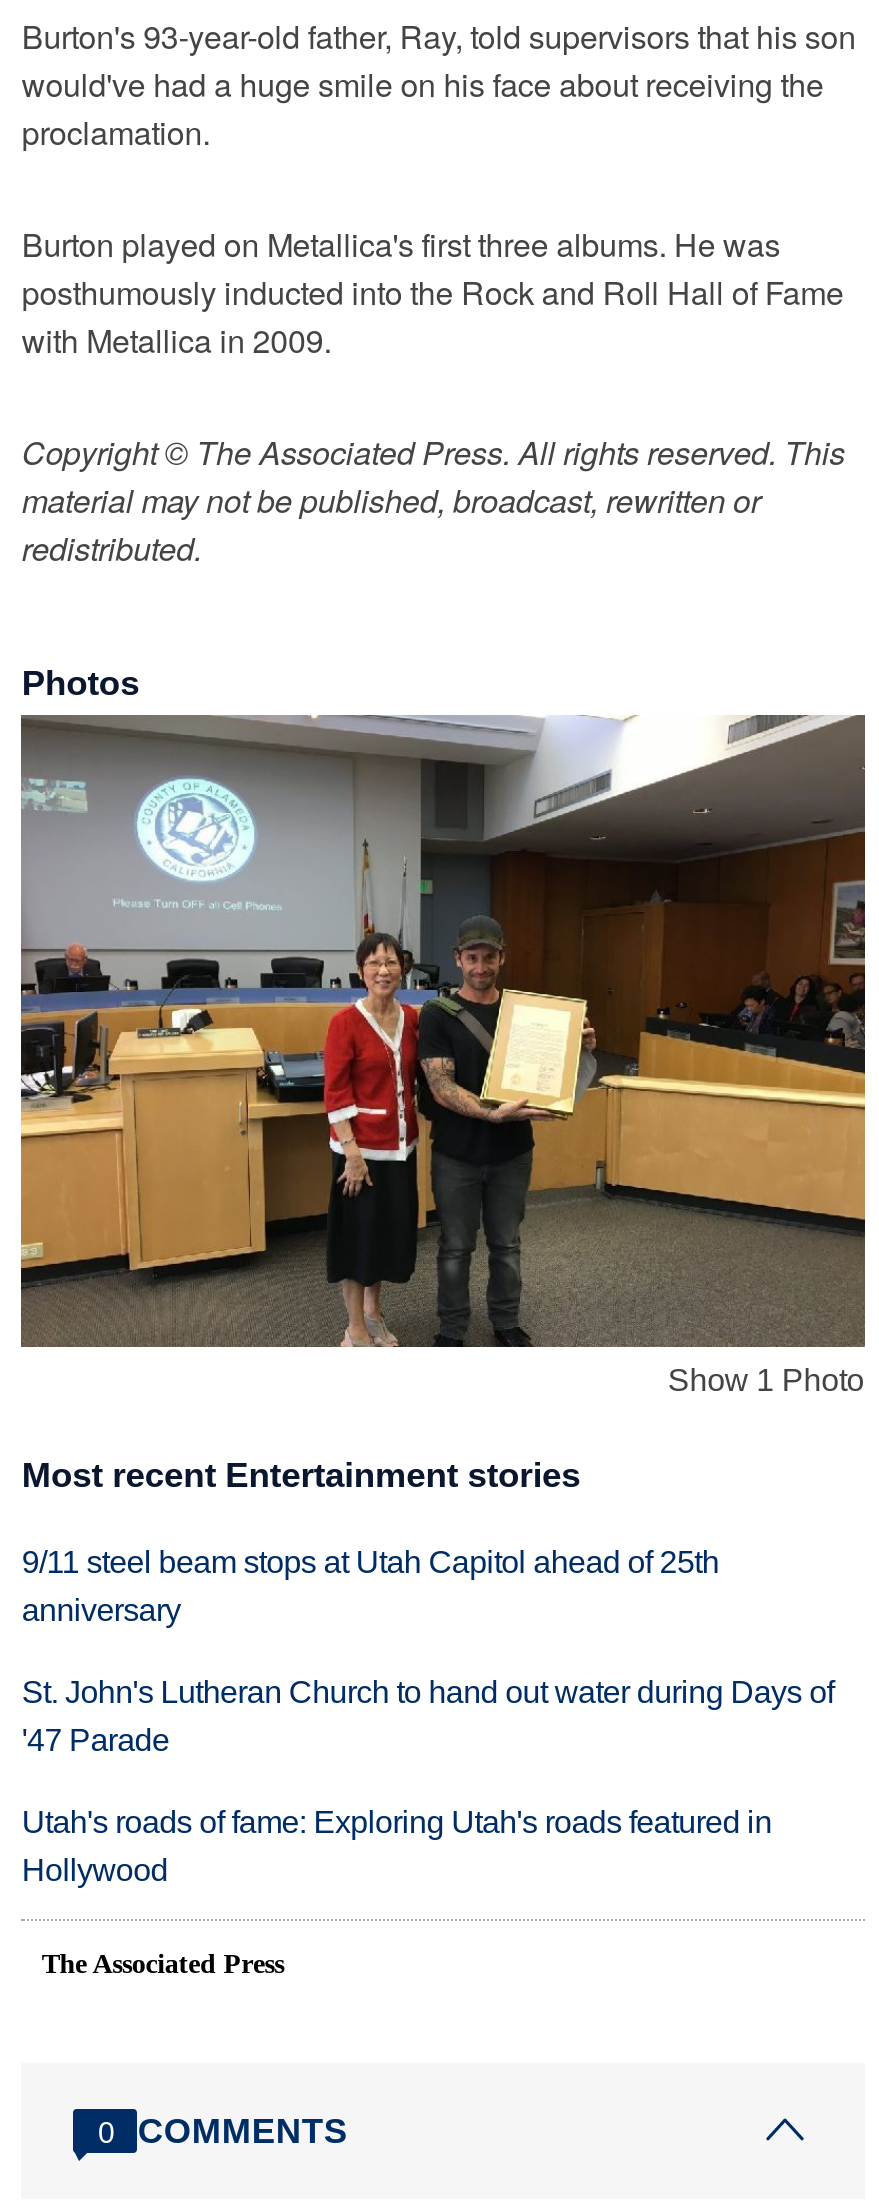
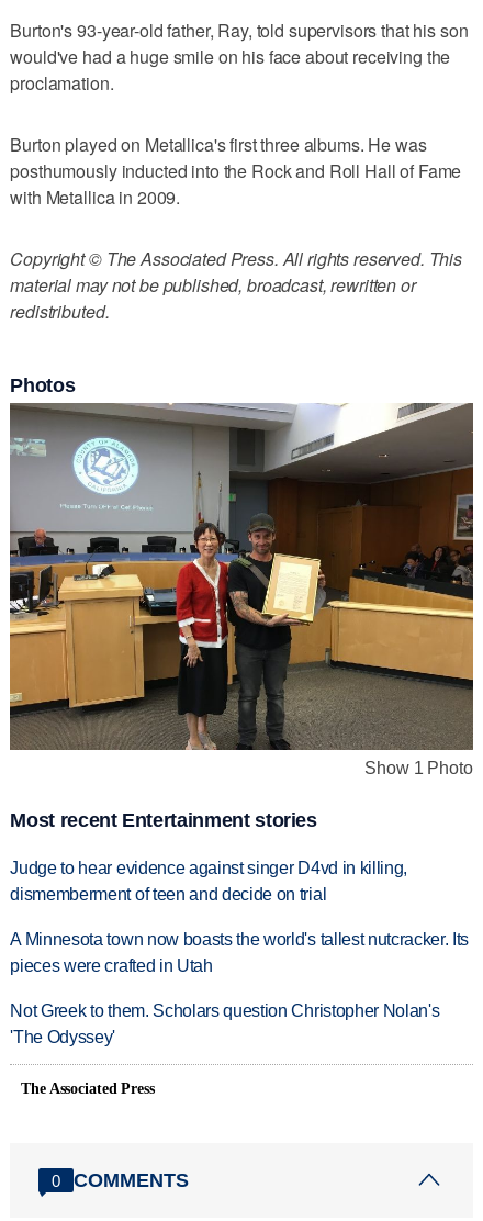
- 9/11 steel beam stops at Utah Capitol ahead of 25th
- anniversary
+ Judge to hear evidence against singer D4vd in killing,
+ dismemberment of teen and decide on trial

- St. John's Lutheran Church to hand out water during Days of
- '47 Parade
+ A Minnesota town now boasts the world's tallest nutcracker. Its
+ pieces were crafted in Utah

- Utah's roads of fame: Exploring Utah's roads featured in
- Hollywood
+ Not Greek to them. Scholars question Christopher Nolan's
+ 'The Odyssey'
